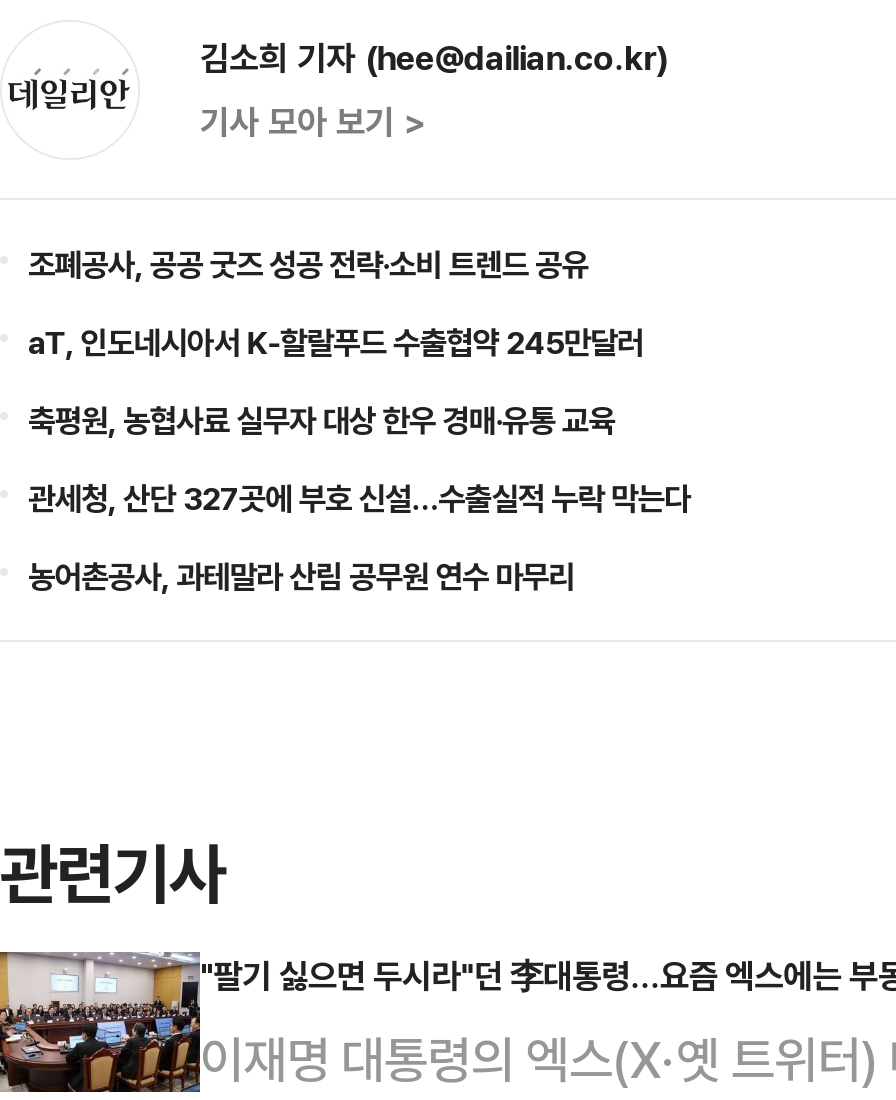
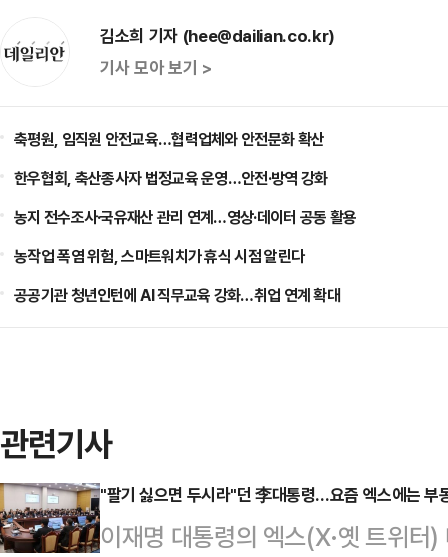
- 조폐공사, 공공 굿즈 성공 전략·소비 트렌드 공유
+ 축평원, 임직원 안전교육…협력업체와 안전문화 확산

- aT, 인도네시아서 K-할랄푸드 수출협약 245만달러
+ 한우협회, 축산종사자 법정교육 운영…안전·방역 강화

- 축평원, 농협사료 실무자 대상 한우 경매·유통 교육
+ 농지 전수조사·국유재산 관리 연계…영상·데이터 공동 활용

- 관세청, 산단 327곳에 부호 신설…수출실적 누락 막는다
+ 농작업 폭염 위험, 스마트워치가 휴식 시점 알린다

- 농어촌공사, 과테말라 산림 공무원 연수 마무리
+ 공공기관 청년인턴에 AI 직무교육 강화…취업 연계 확대
